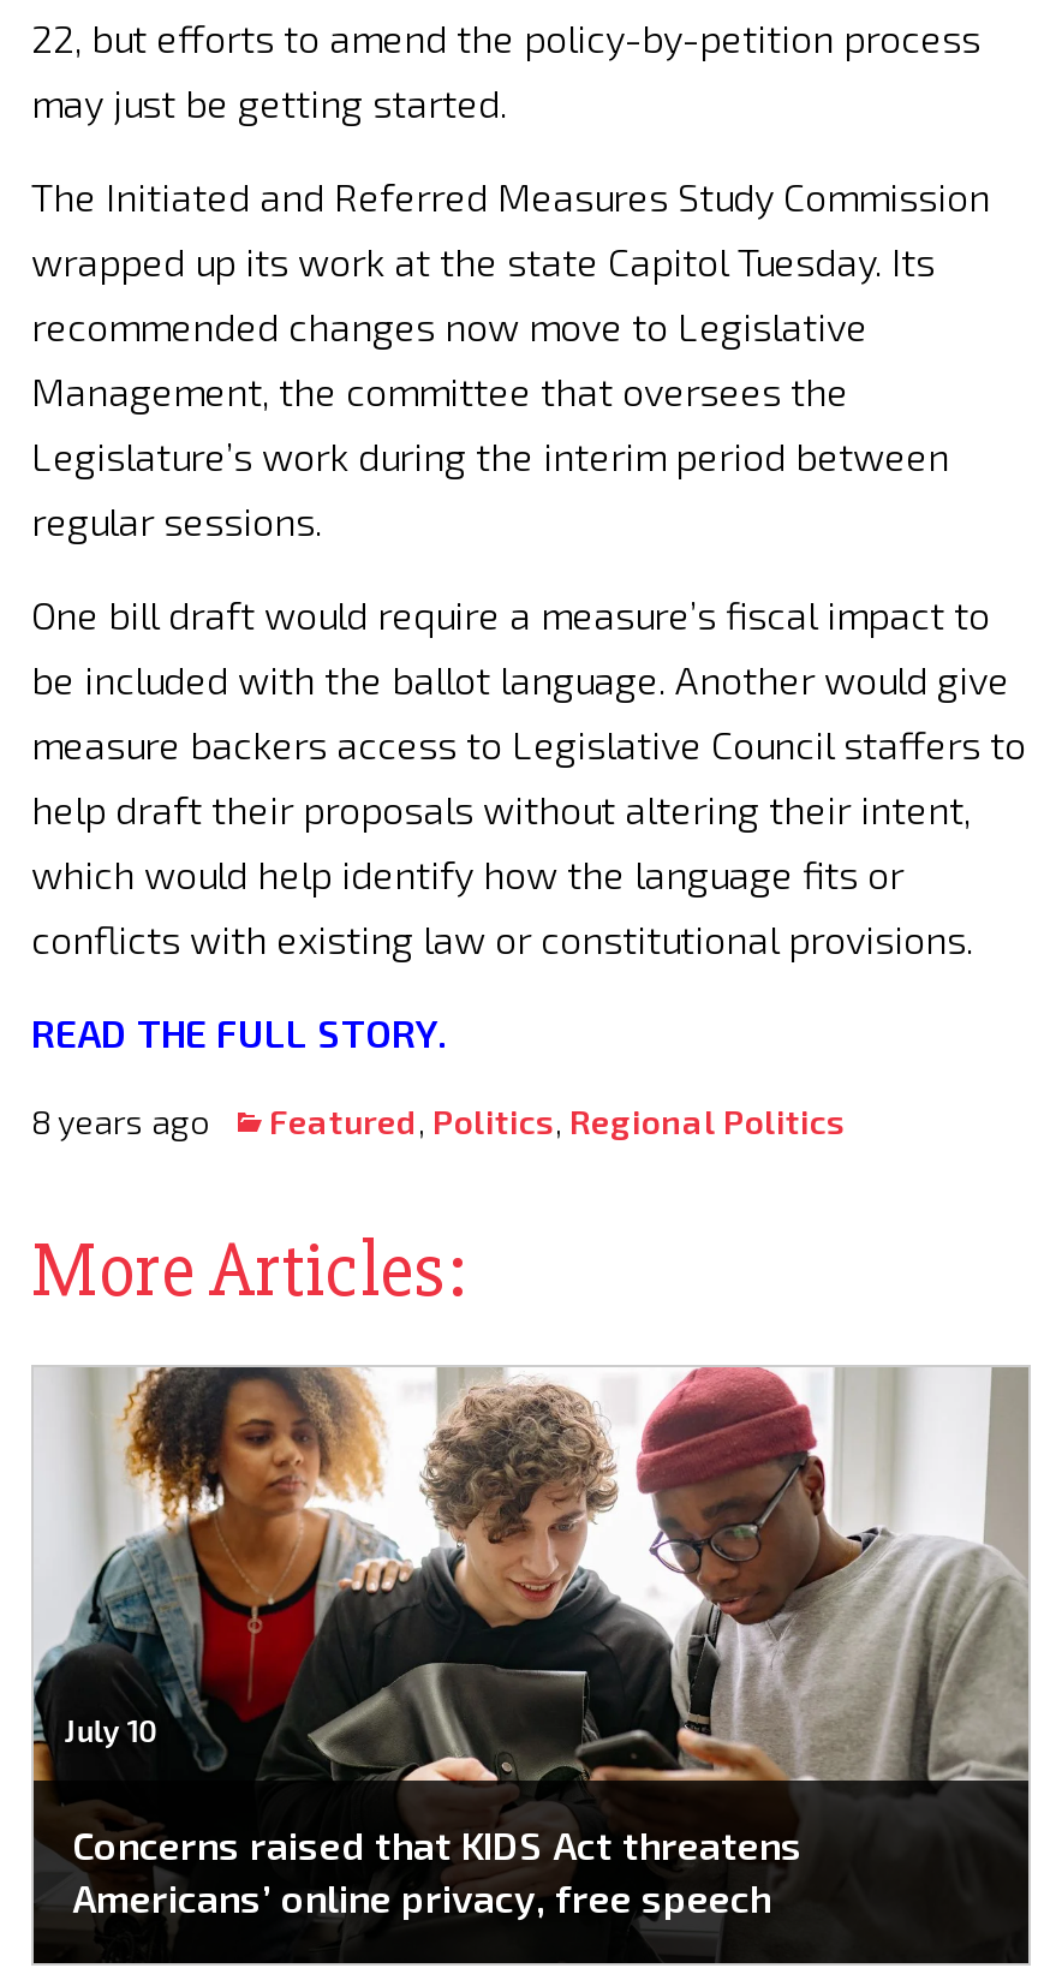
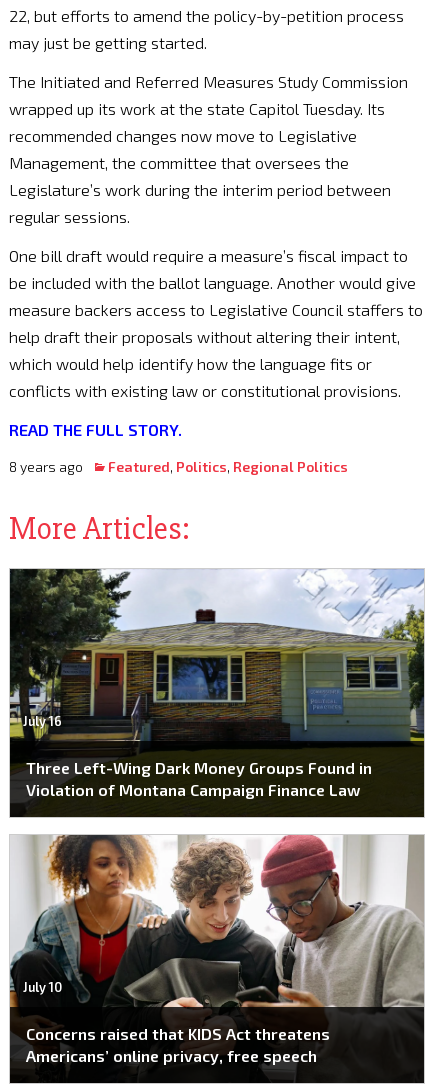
+ [image]
+ July 16
+ Three Left-Wing Dark Money Groups Found in
+ Violation of Montana Campaign Finance Law
